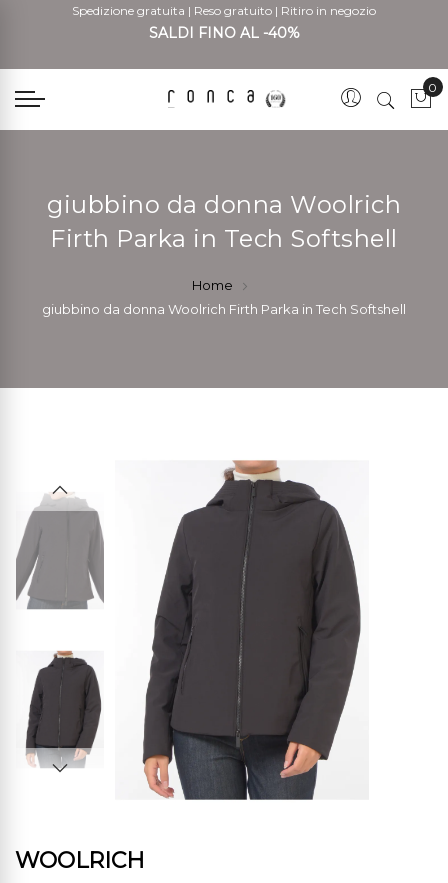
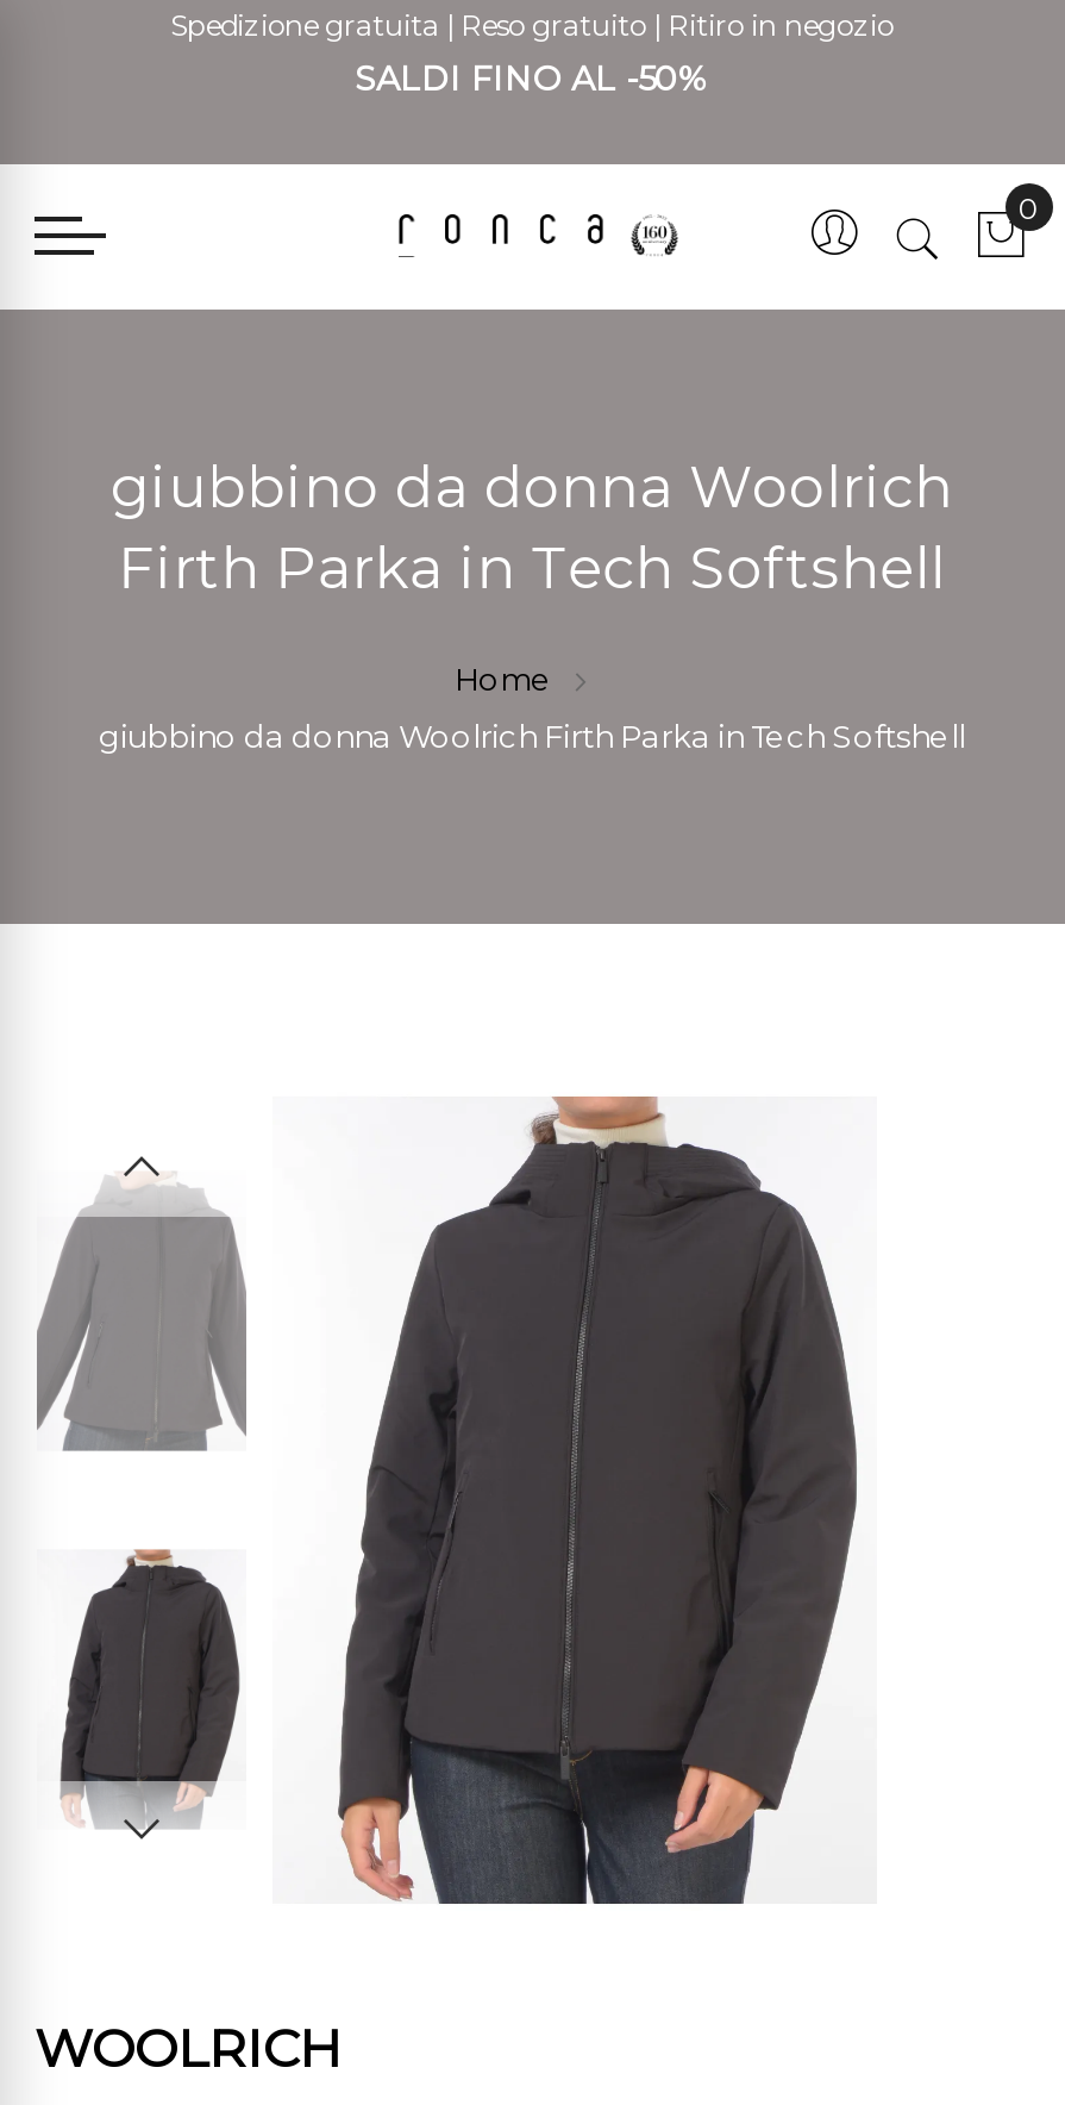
- SALDI FINO AL -40%
+ SALDI FINO AL -50%
